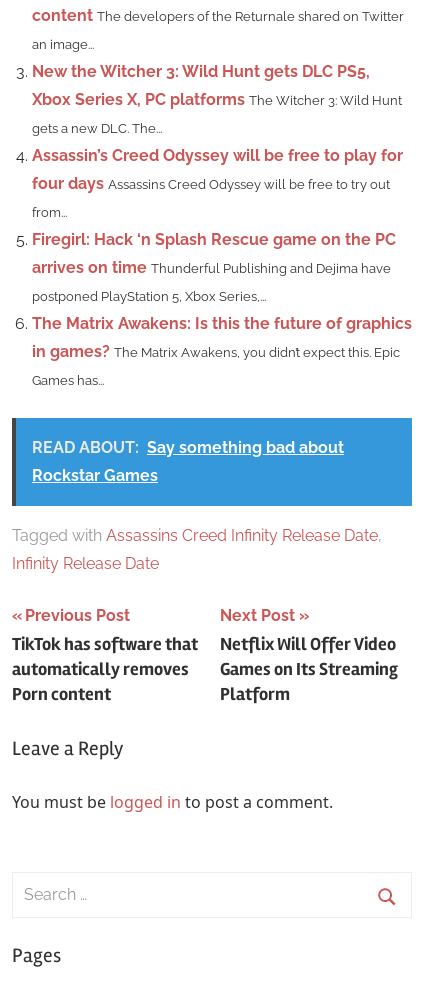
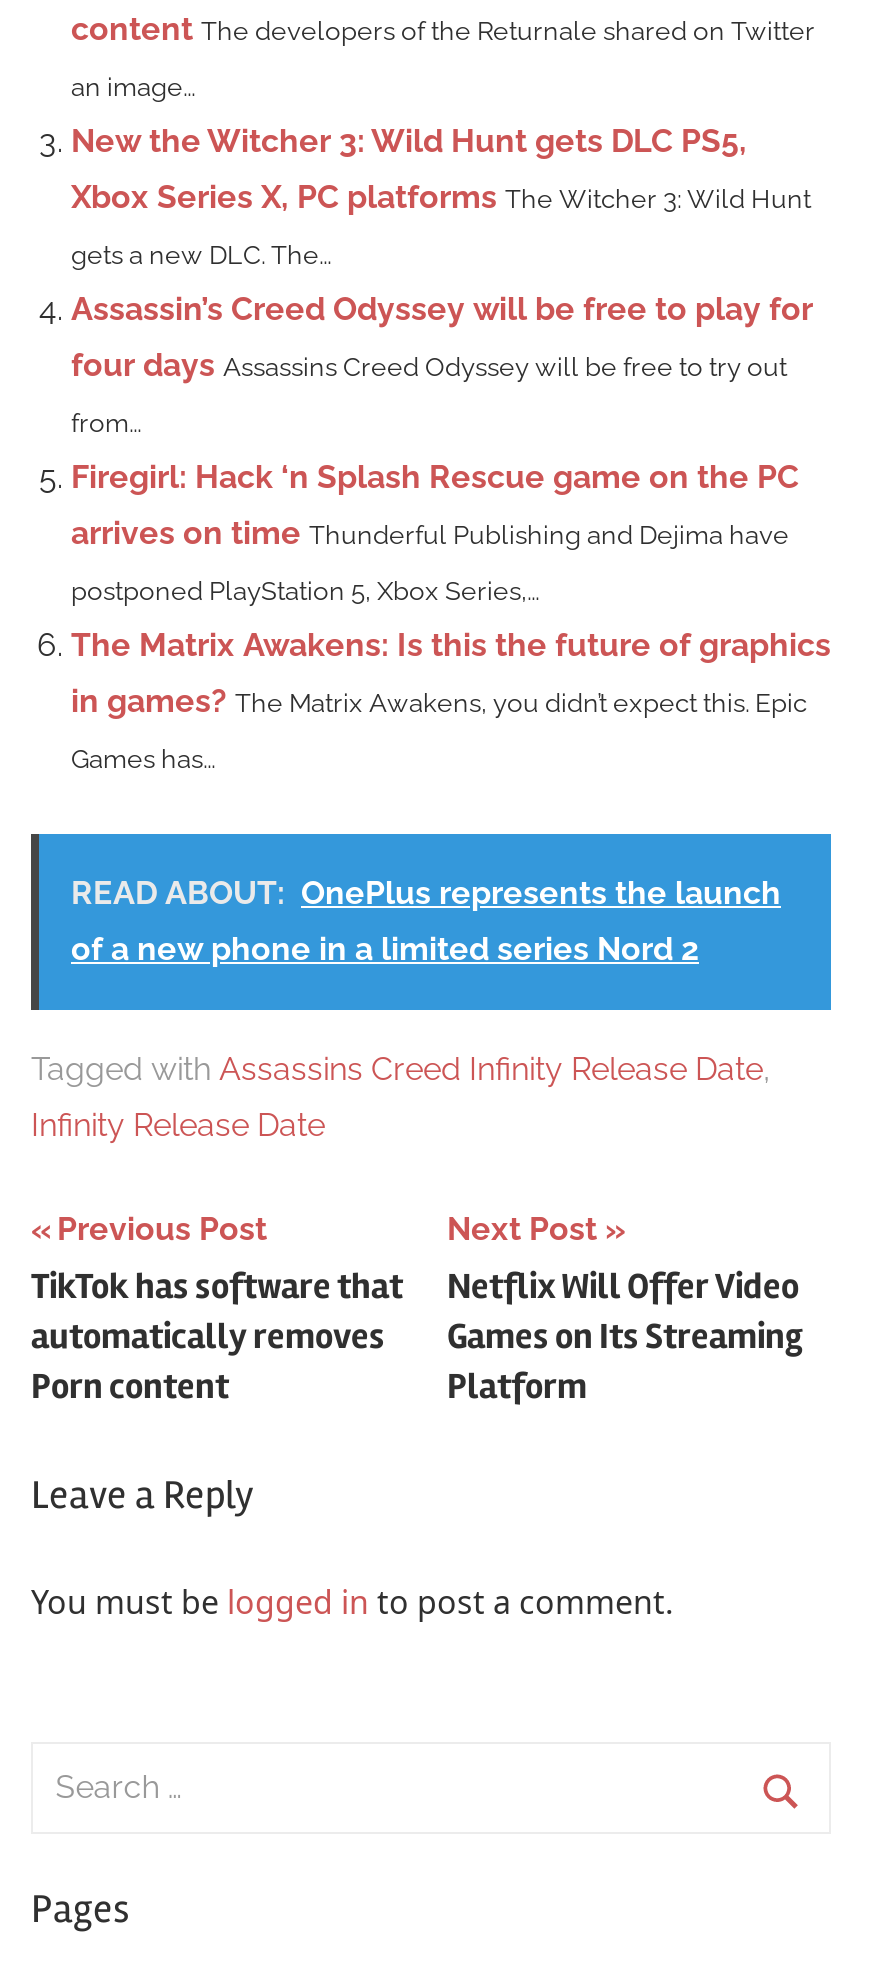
- READ ABOUT: Say something bad about
+ READ ABOUT: OnePlus represents the launch

- Rockstar Games
+ of a new phone in a limited series Nord 2
